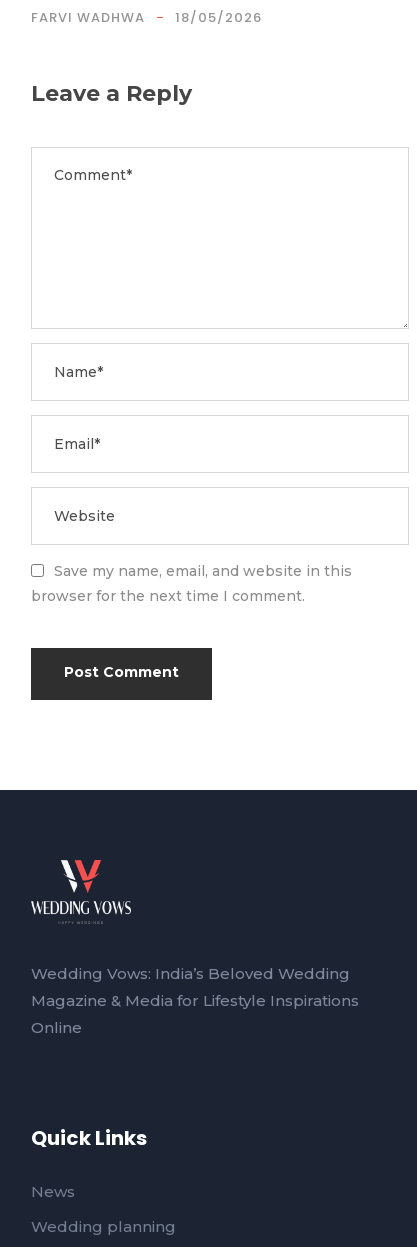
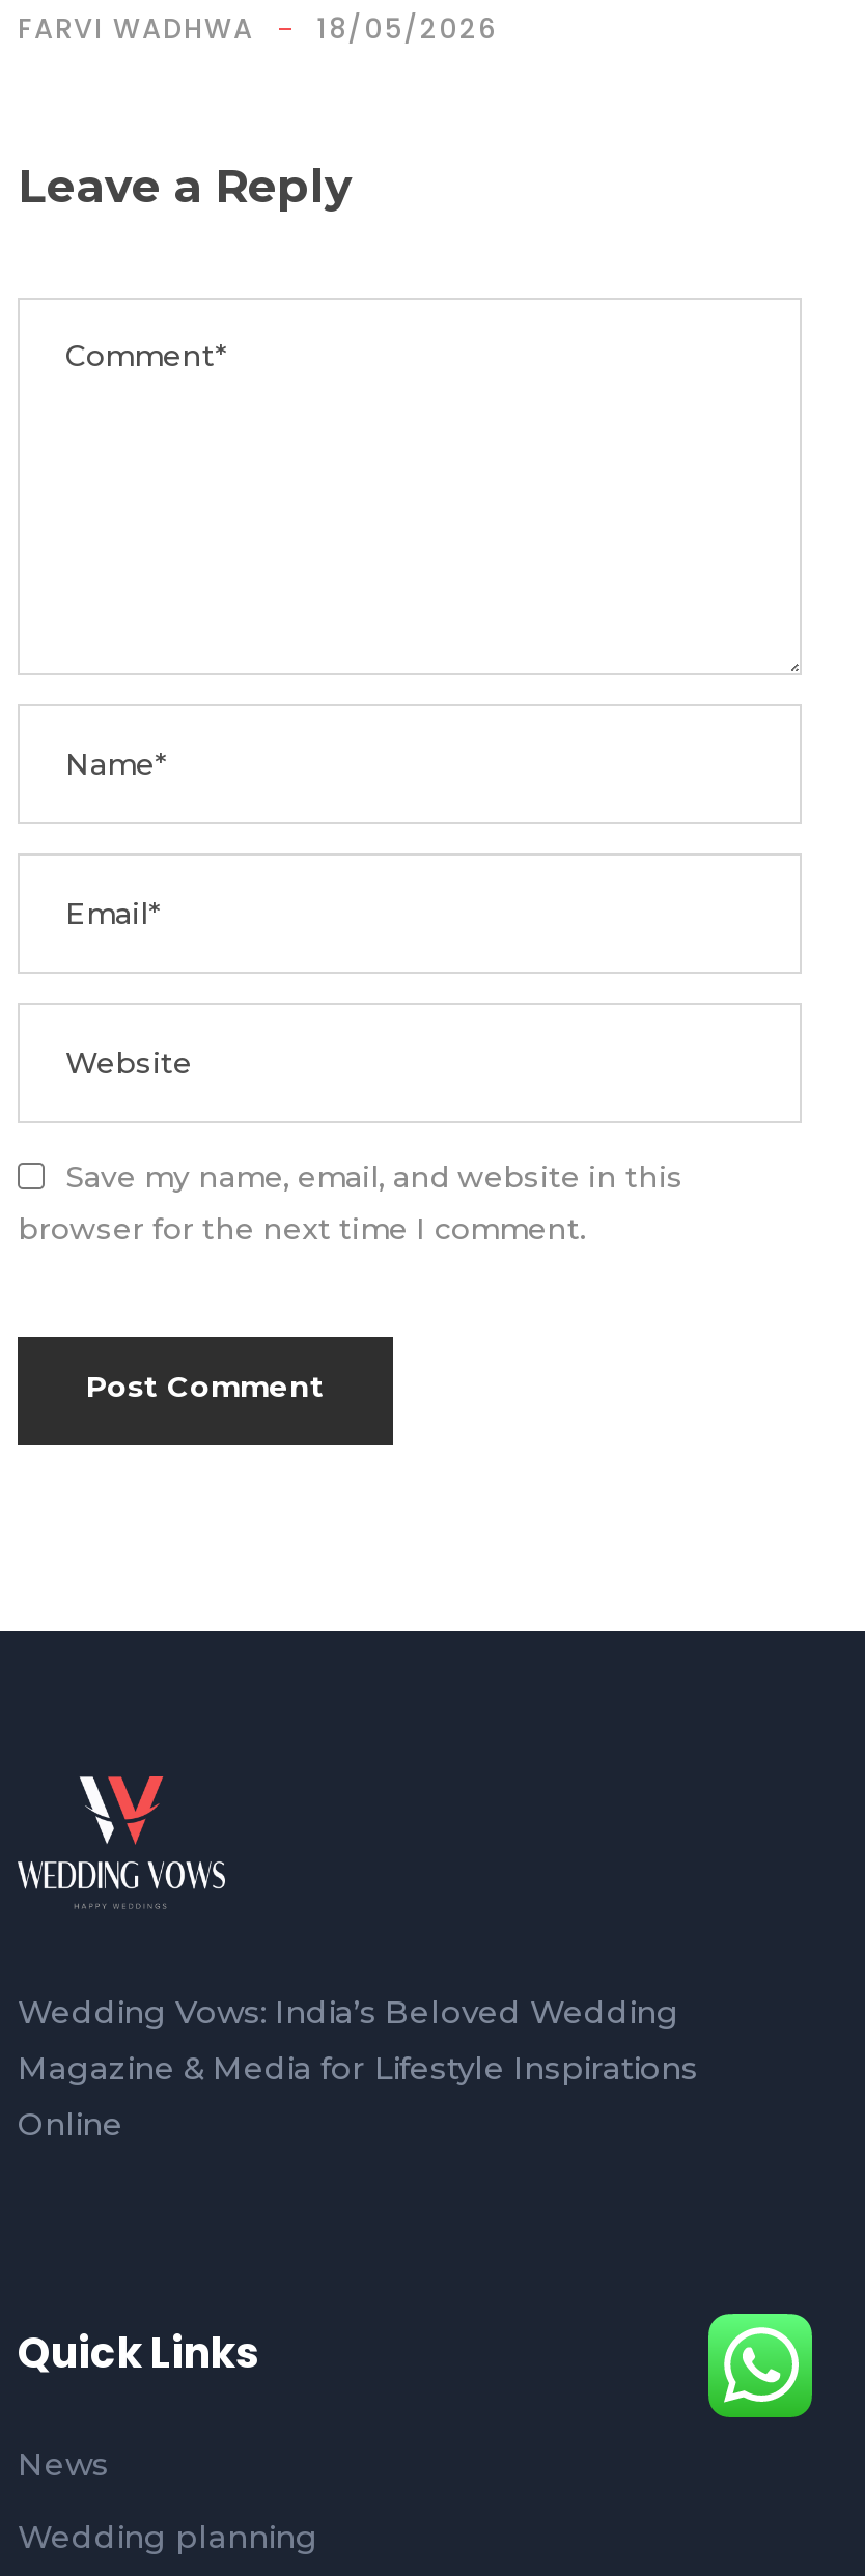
+ [image]
